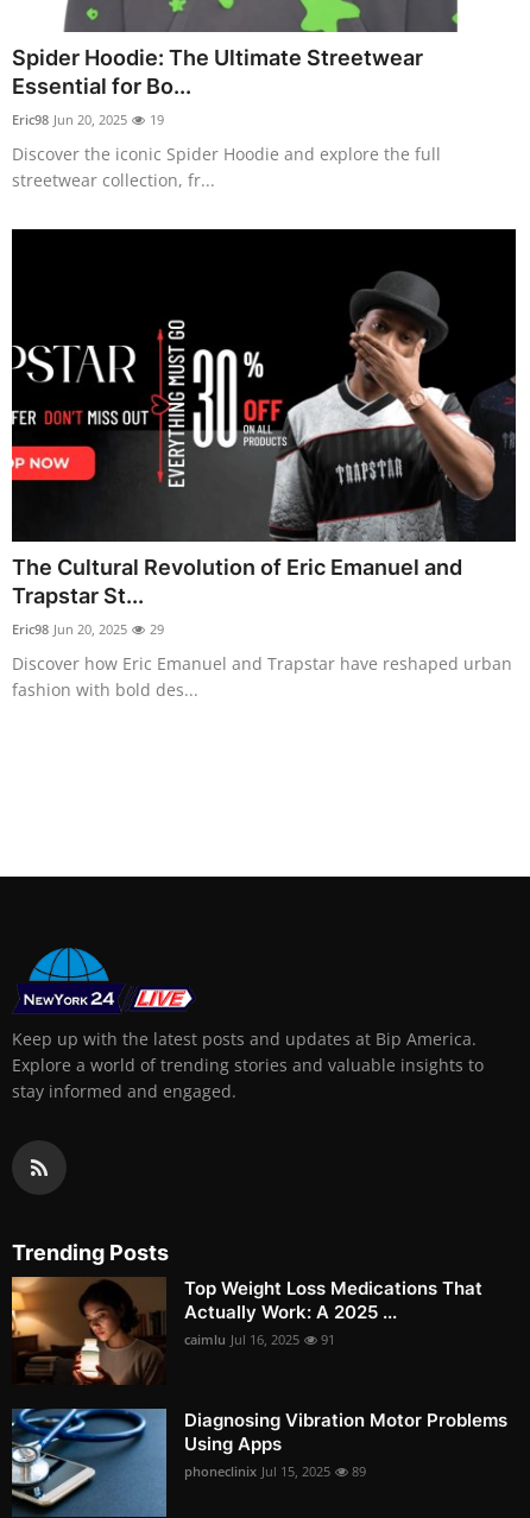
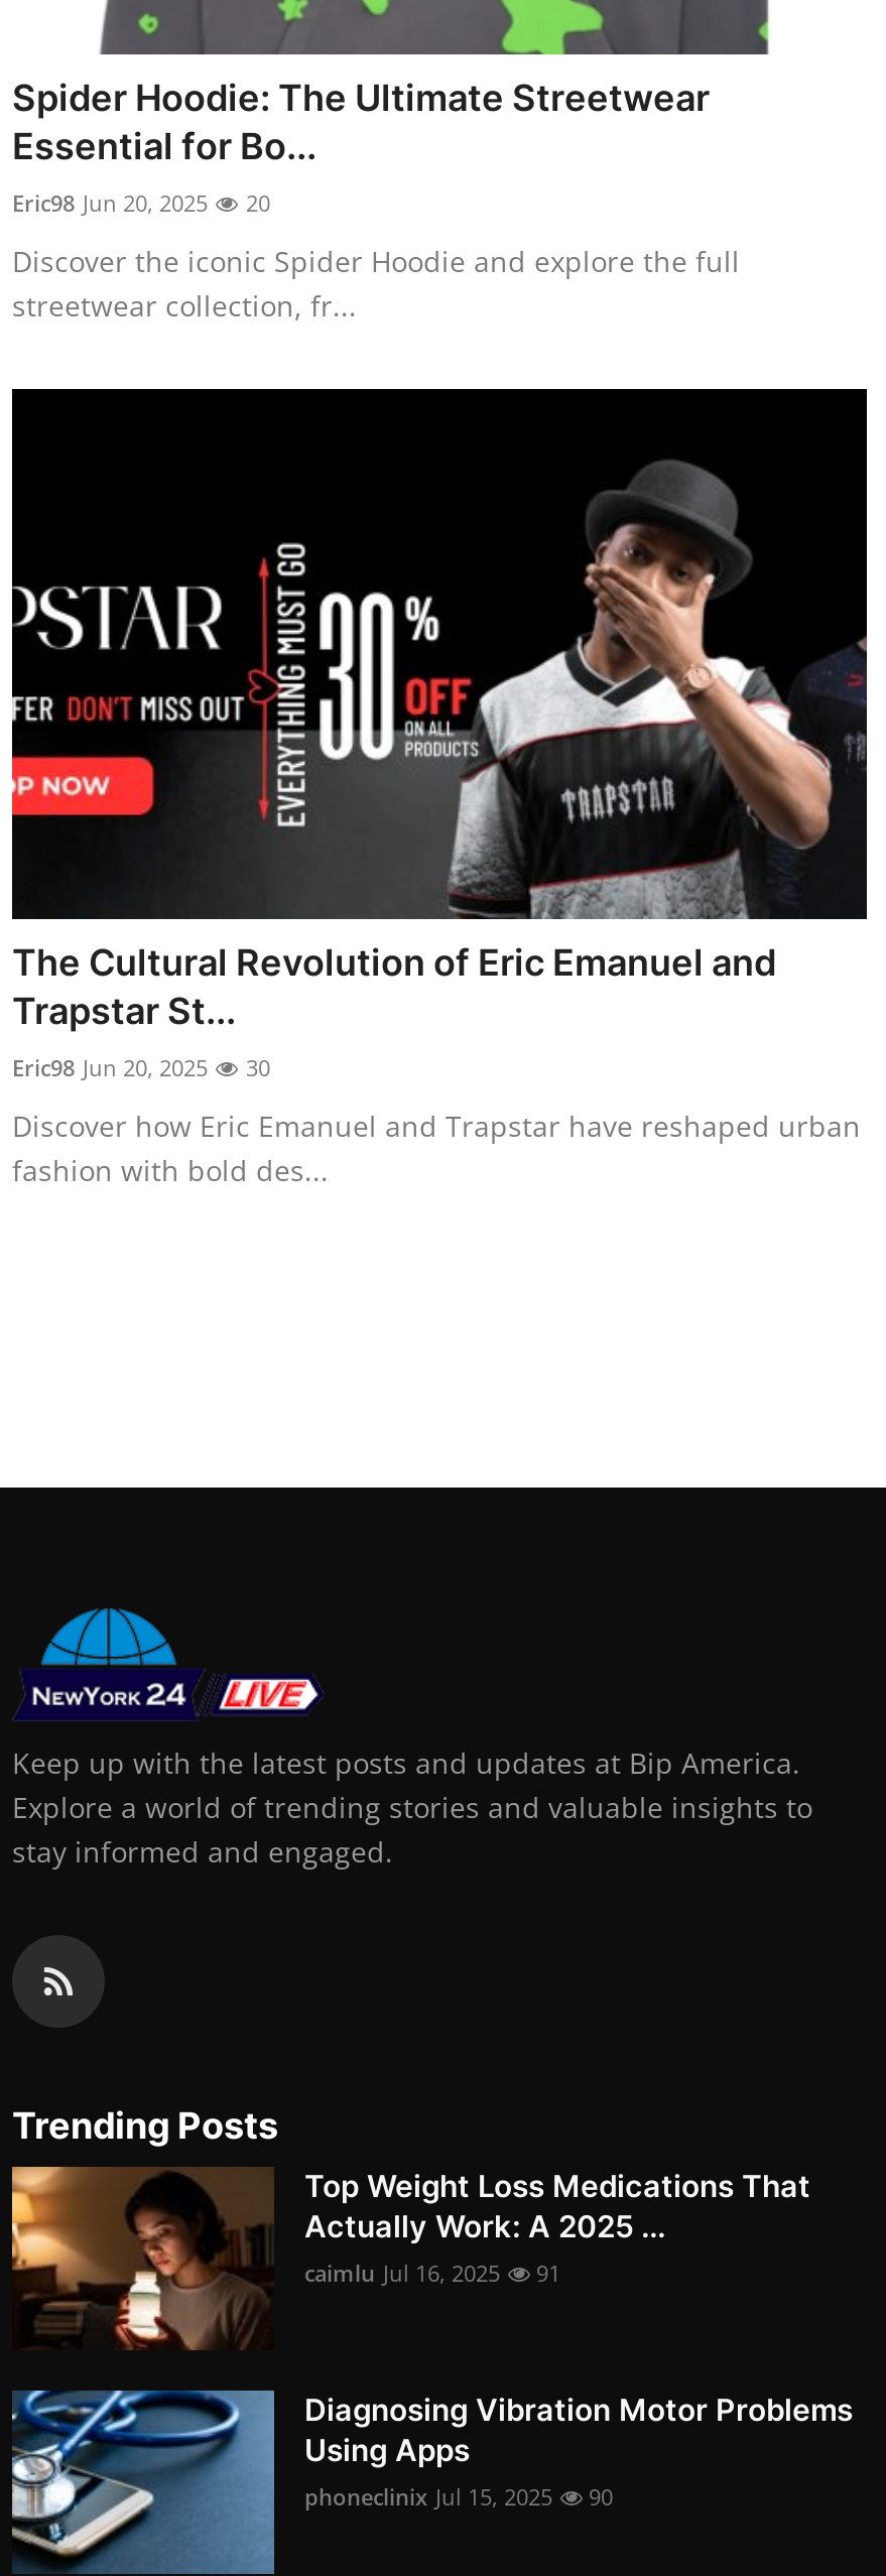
- Eric98 Jun 20, 2025 19
+ Eric98 Jun 20, 2025 20

- Eric98 Jun 20, 2025 29
+ Eric98 Jun 20, 2025 30

- phoneclinix Jul 15, 2025 89
+ phoneclinix Jul 15, 2025 90
